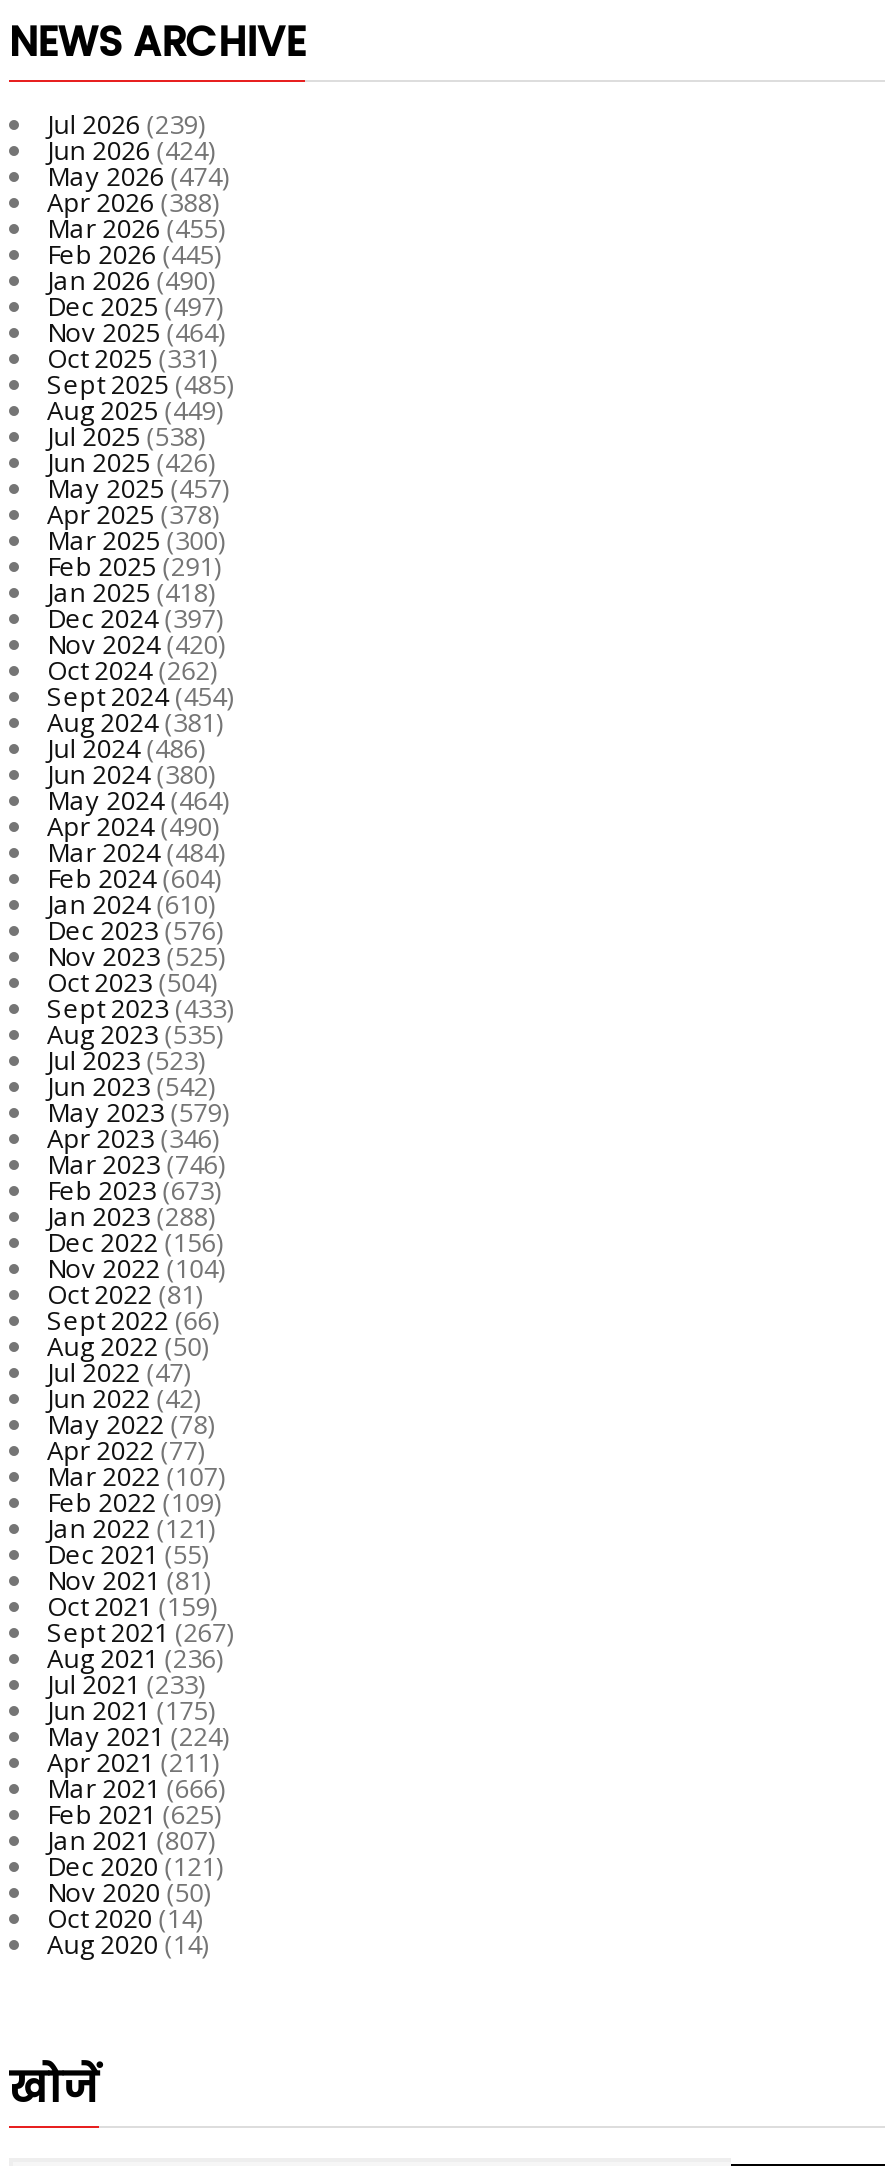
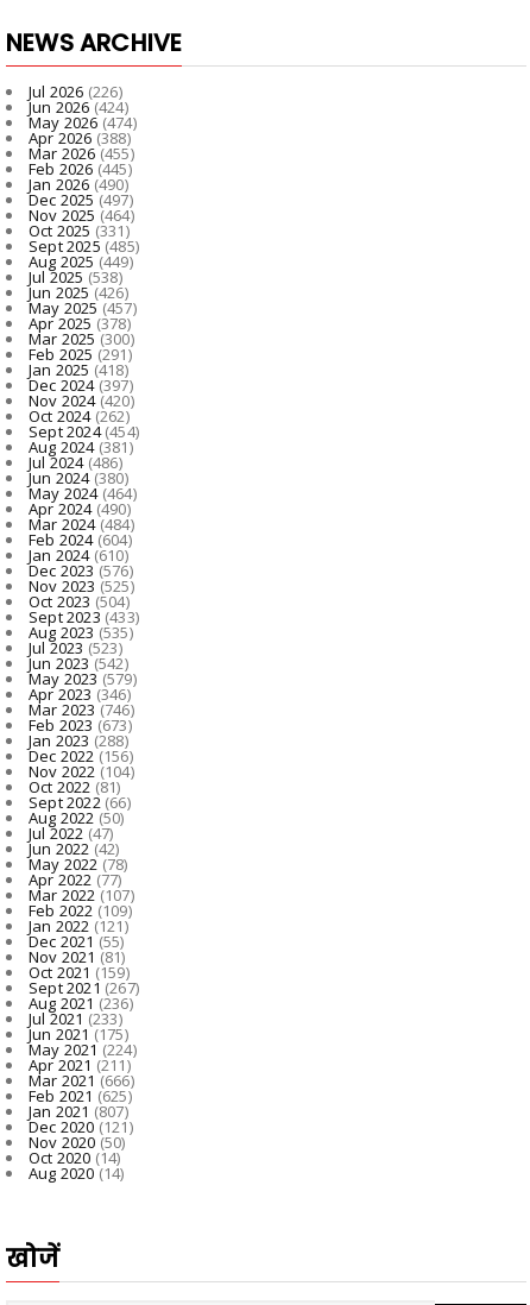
- Jul 2026 (239)
+ Jul 2026 (226)
